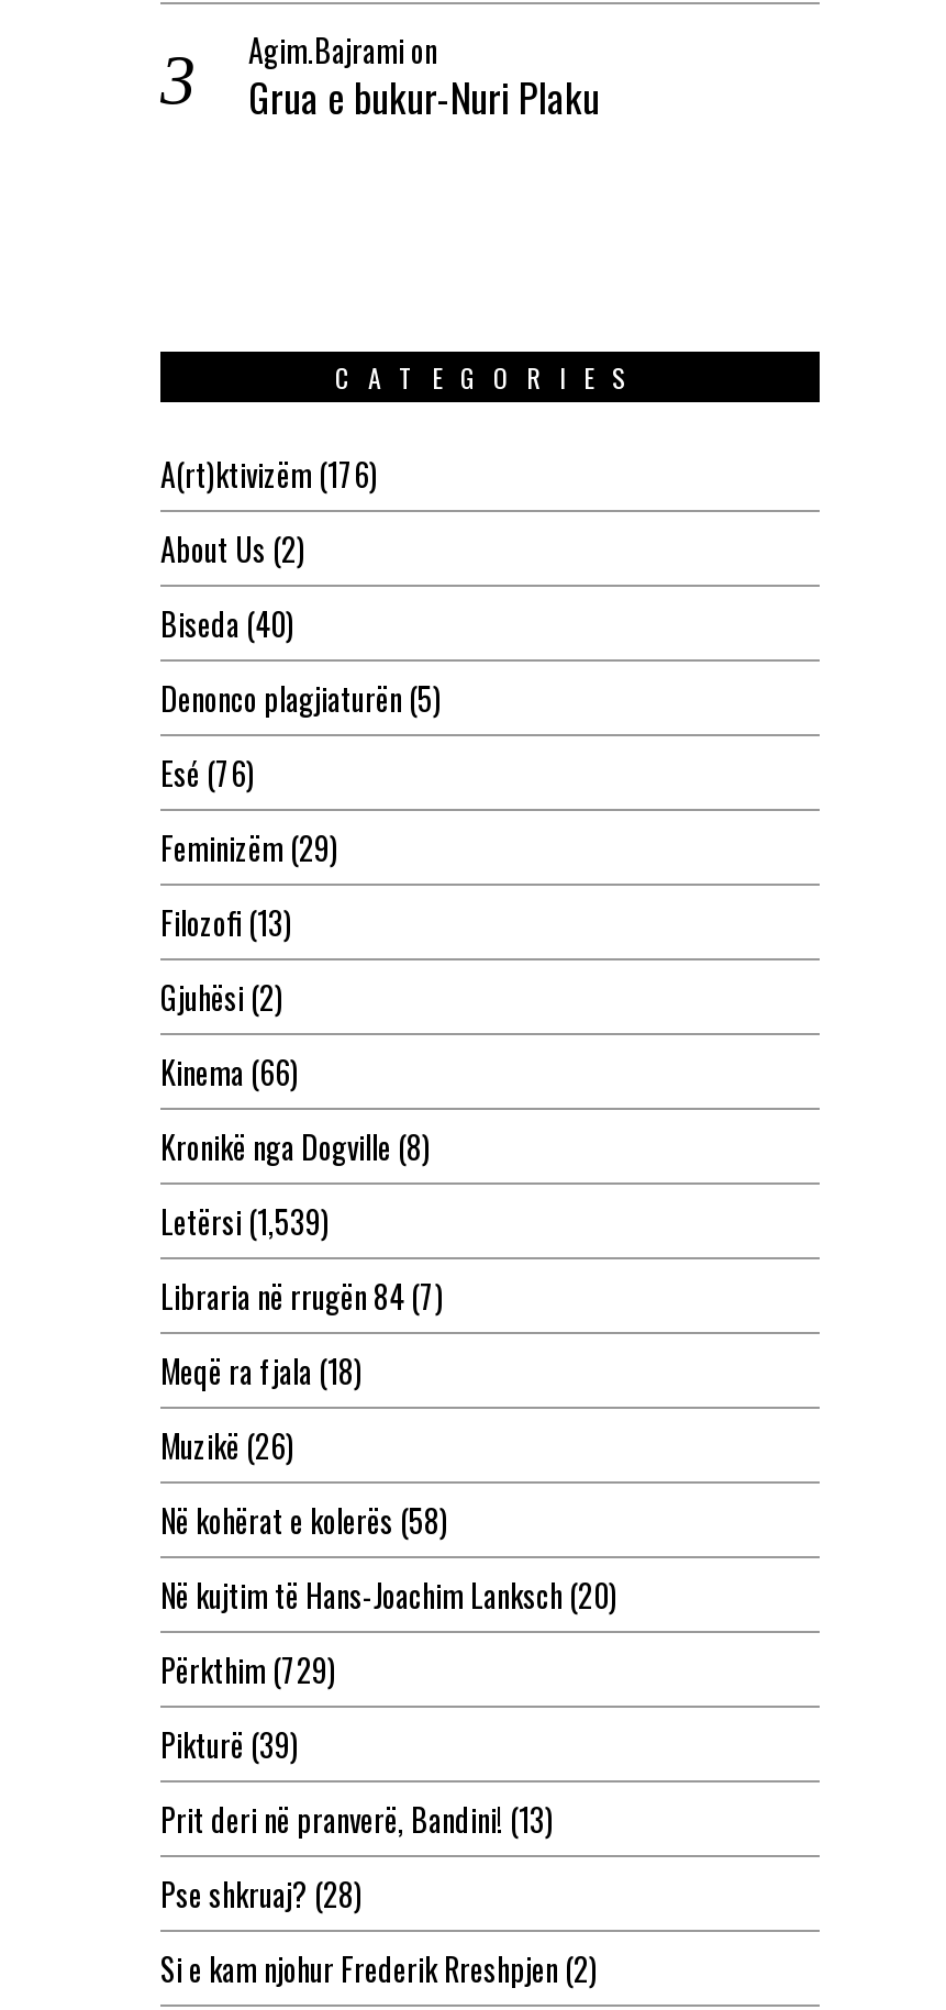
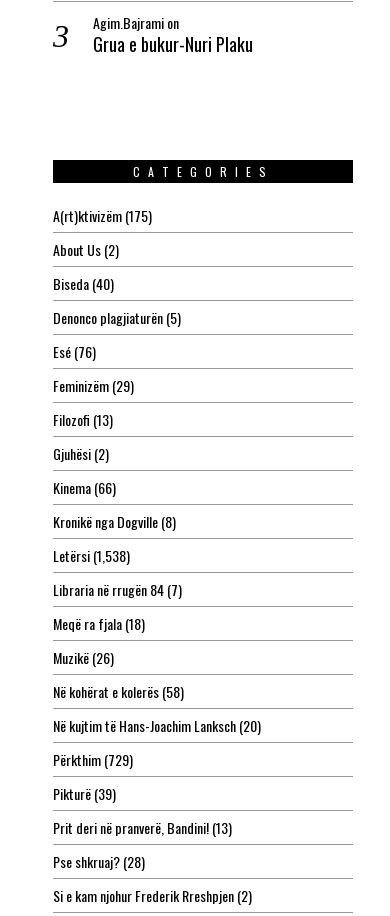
- A(rt)ktivizëm (176)
+ A(rt)ktivizëm (175)

- Letërsi (1,539)
+ Letërsi (1,538)
